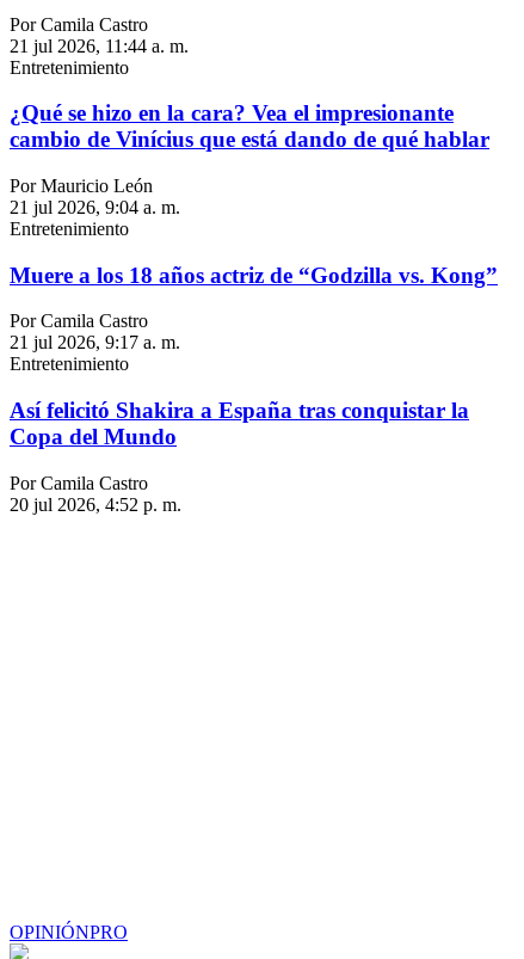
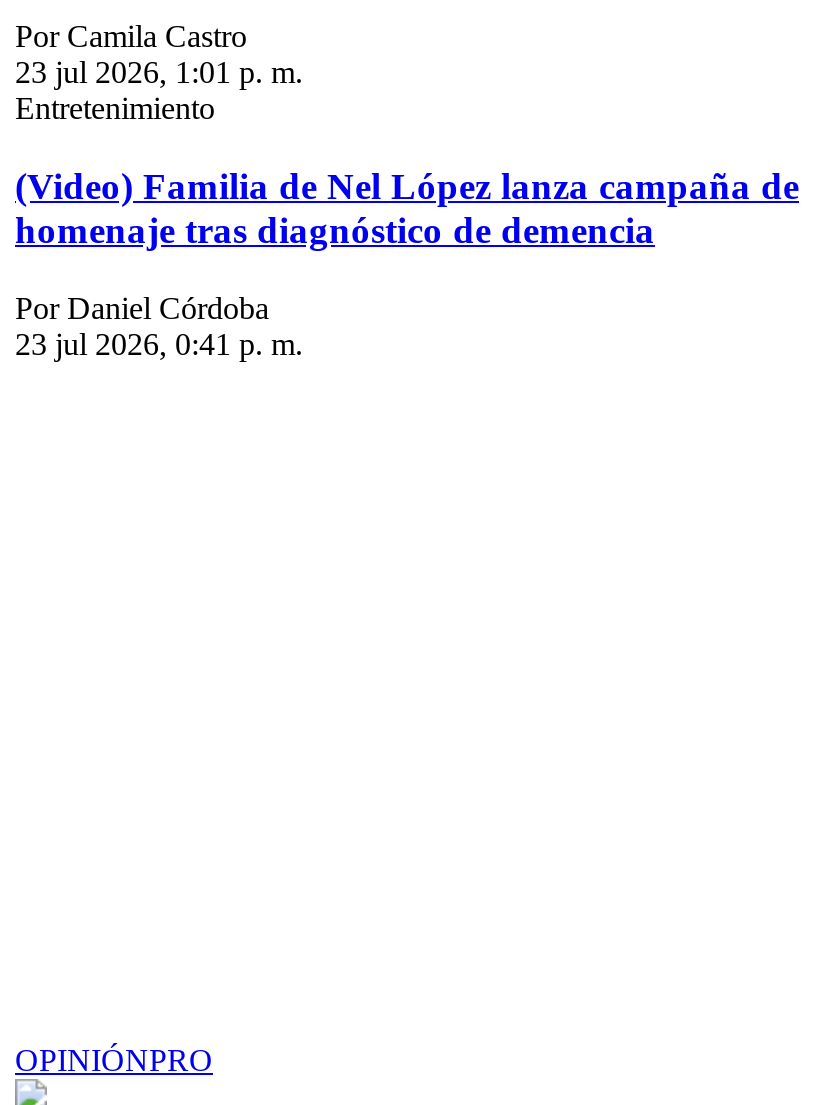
- 21 jul 2026, 11:44 a. m.
+ 23 jul 2026, 1:01 p. m.

- ¿Qué se hizo en la cara? Vea el impresionante
- cambio de Vinícius que está dando de qué hablar
- Por Mauricio León
- 21 jul 2026, 9:04 a. m.
- Entretenimiento
- Muere a los 18 años actriz de “Godzilla vs. Kong”
- Por Camila Castro
- 21 jul 2026, 9:17 a. m.
- Entretenimiento
- Así felicitó Shakira a España tras conquistar la
- Copa del Mundo
- Por Camila Castro
- 20 jul 2026, 4:52 p. m.
+ (Video) Familia de Nel López lanza campaña de
+ homenaje tras diagnóstico de demencia
+ Por Daniel Córdoba
+ 23 jul 2026, 0:41 p. m.
